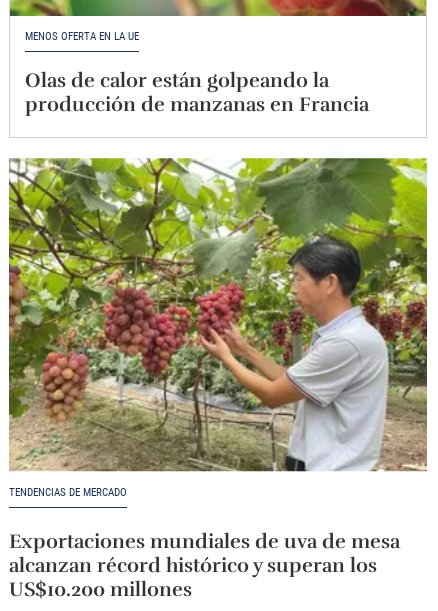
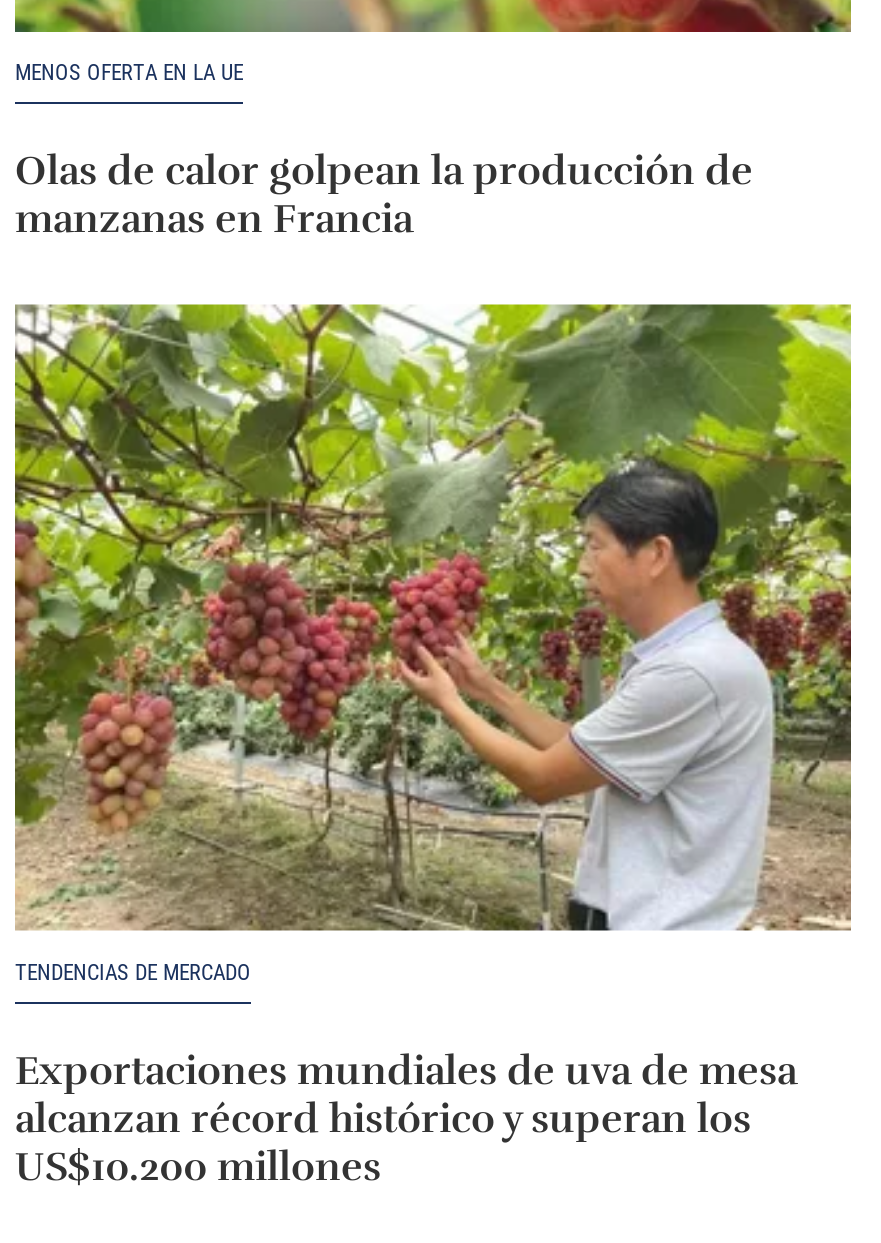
- Olas de calor están golpeando la
- producción de manzanas en Francia
+ Olas de calor golpean la producción de
+ manzanas en Francia
